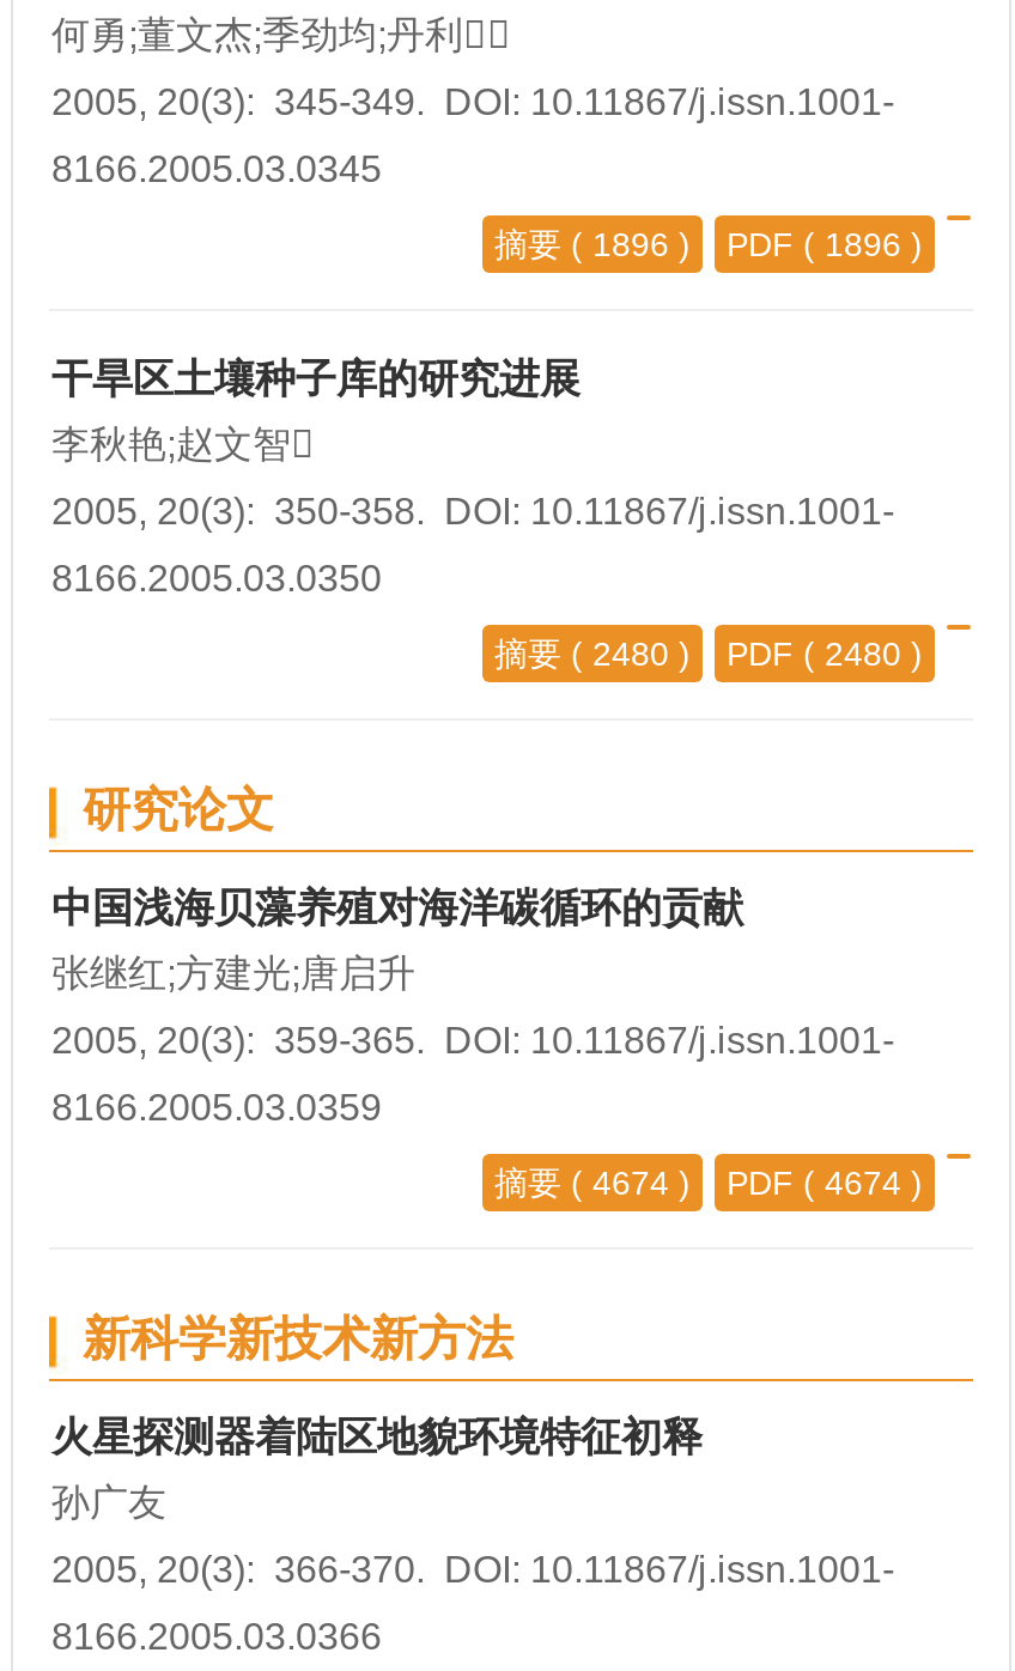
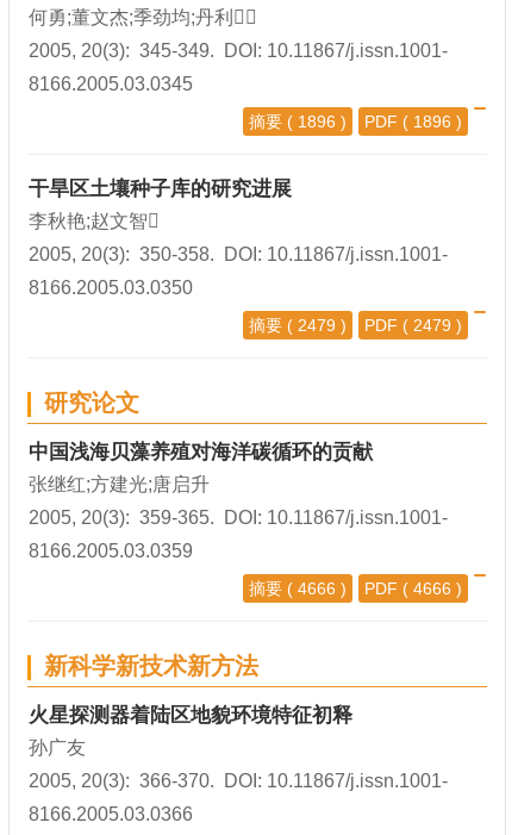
- 摘要( 2480 )
+ 摘要( 2479 )

- PDF ( 2480 )
+ PDF ( 2479 )

- 摘要( 4674 )
+ 摘要( 4666 )

- PDF ( 4674 )
+ PDF ( 4666 )
